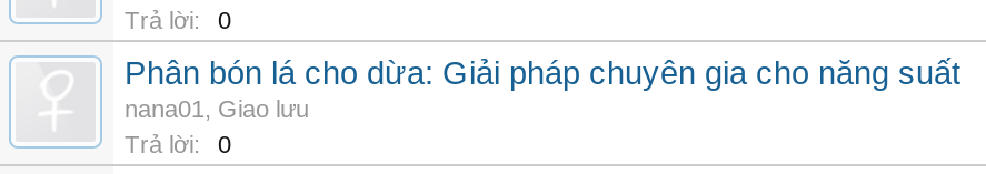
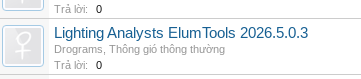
- Phân bón lá cho dừa: Giải pháp chuyên gia cho năng suất
- nana01, Giao lưu
+ Lighting Analysts ElumTools 2026.5.0.3
+ Drograms, Thông gió thông thường
